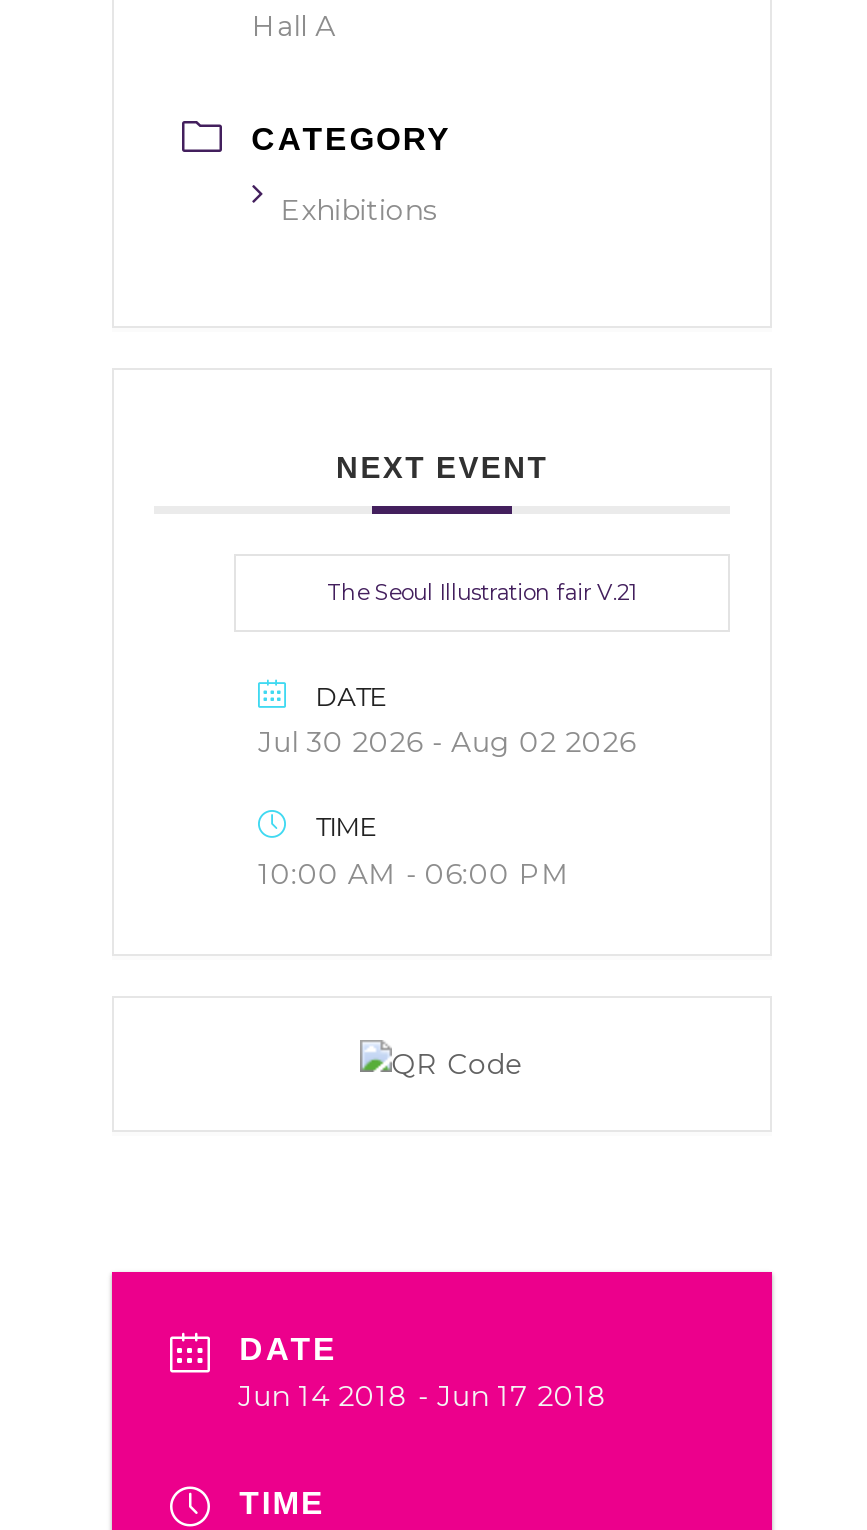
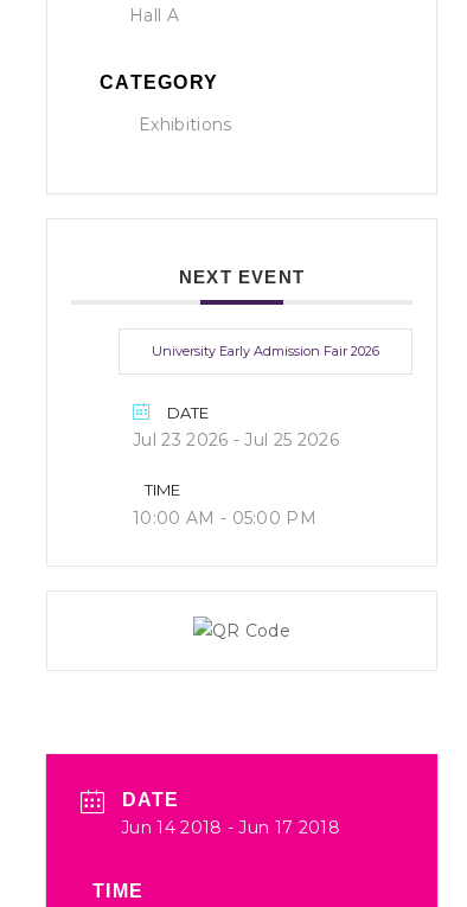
- The Seoul Illustration fair V.21
+ University Early Admission Fair 2026

- Jul 30 2026 - Aug 02 2026
+ Jul 23 2026 - Jul 25 2026

- 10:00 AM - 06:00 PM
+ 10:00 AM - 05:00 PM
